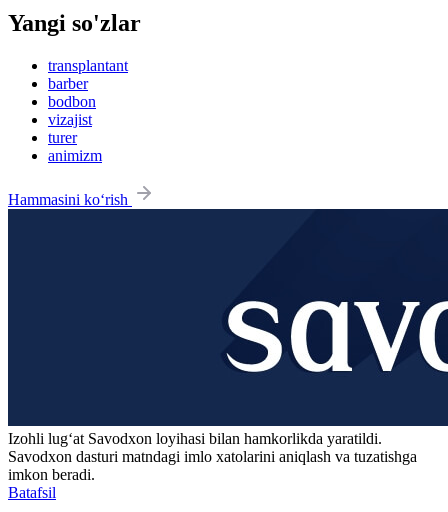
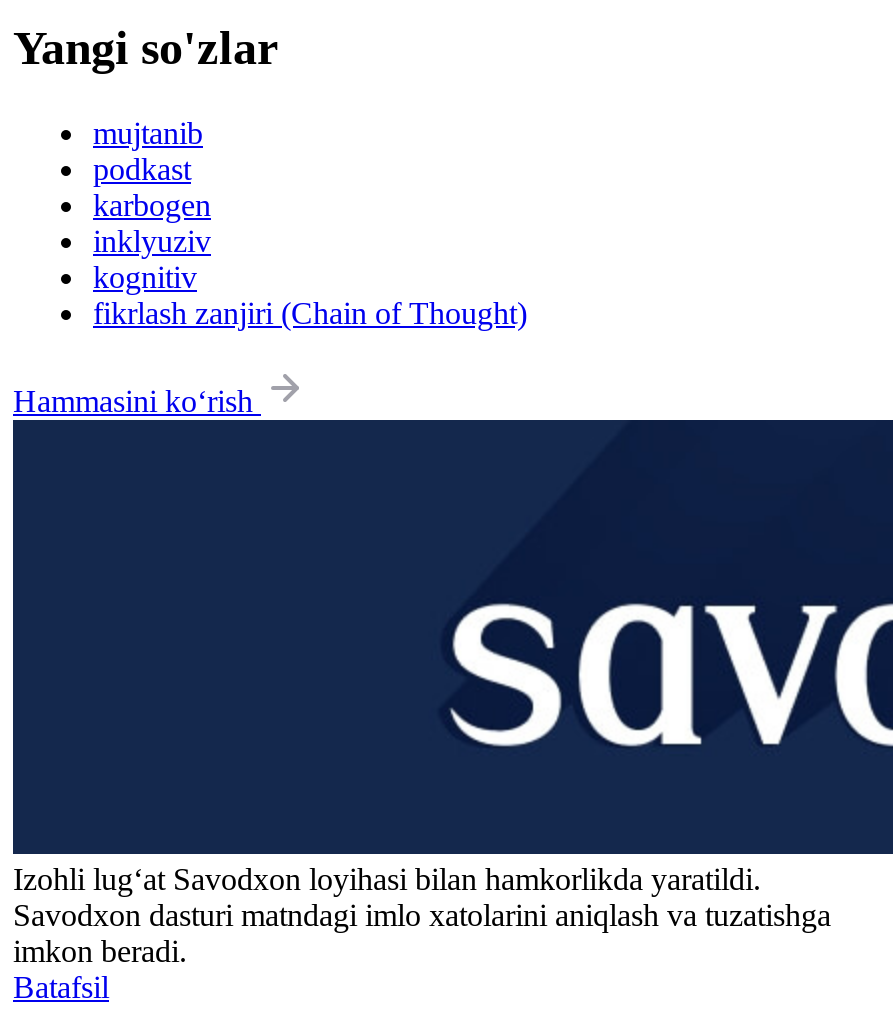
- transplantant
- barber
- bodbon
- vizajist
- turer
- animizm
+ mujtanib
+ podkast
+ karbogen
+ inklyuziv
+ kognitiv
+ fikrlash zanjiri (Chain of Thought)
